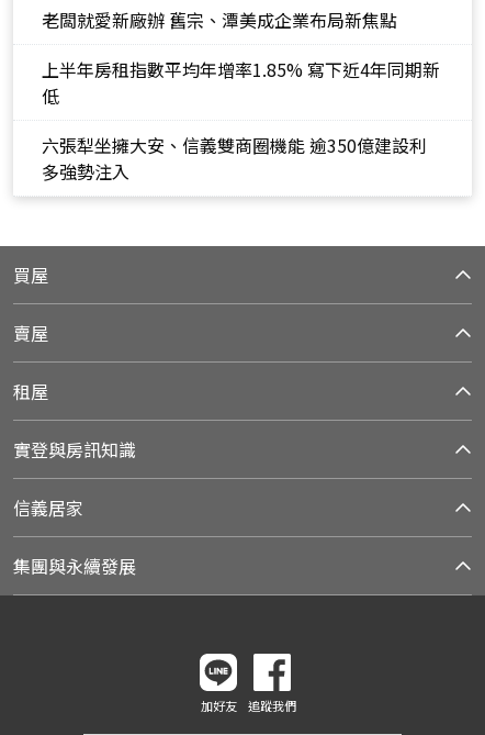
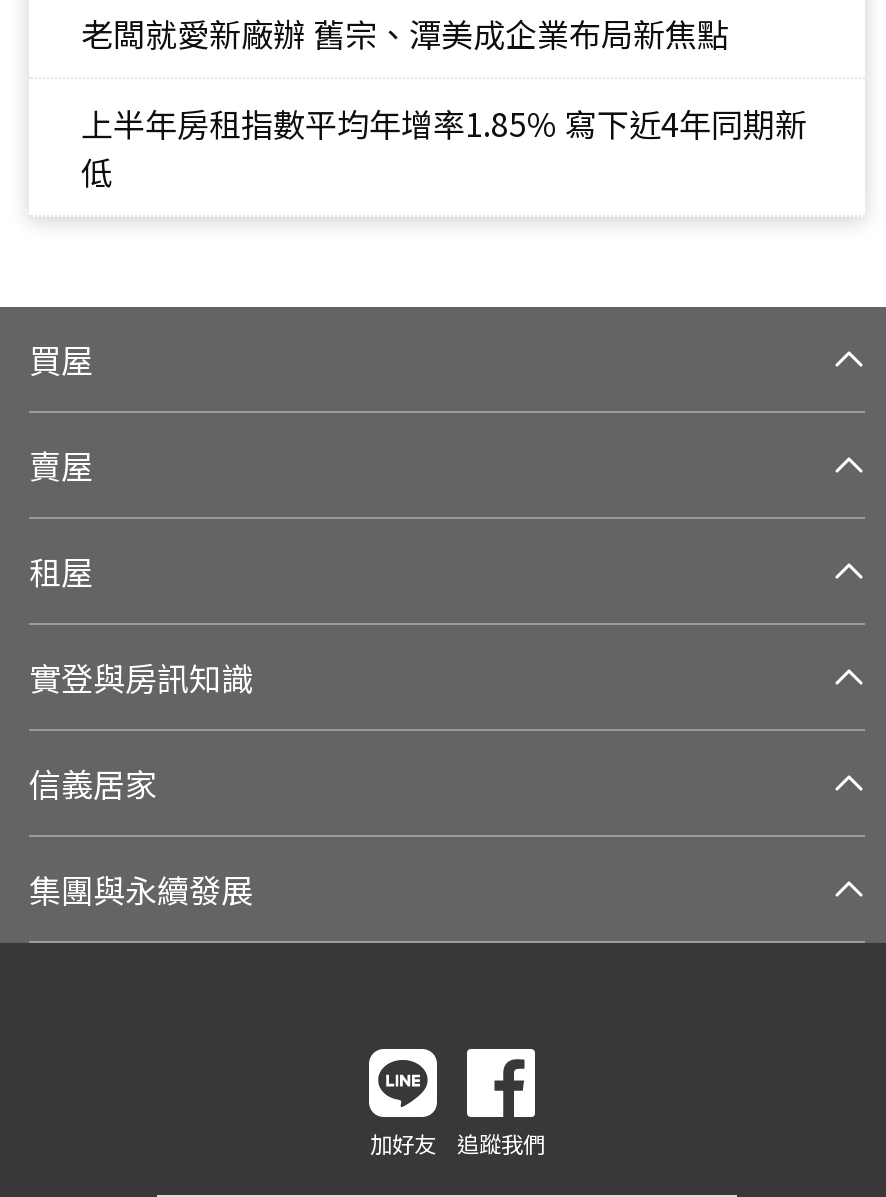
- 六張犁坐擁大安、信義雙商圈機能 逾350億建設利
- 多強勢注入
